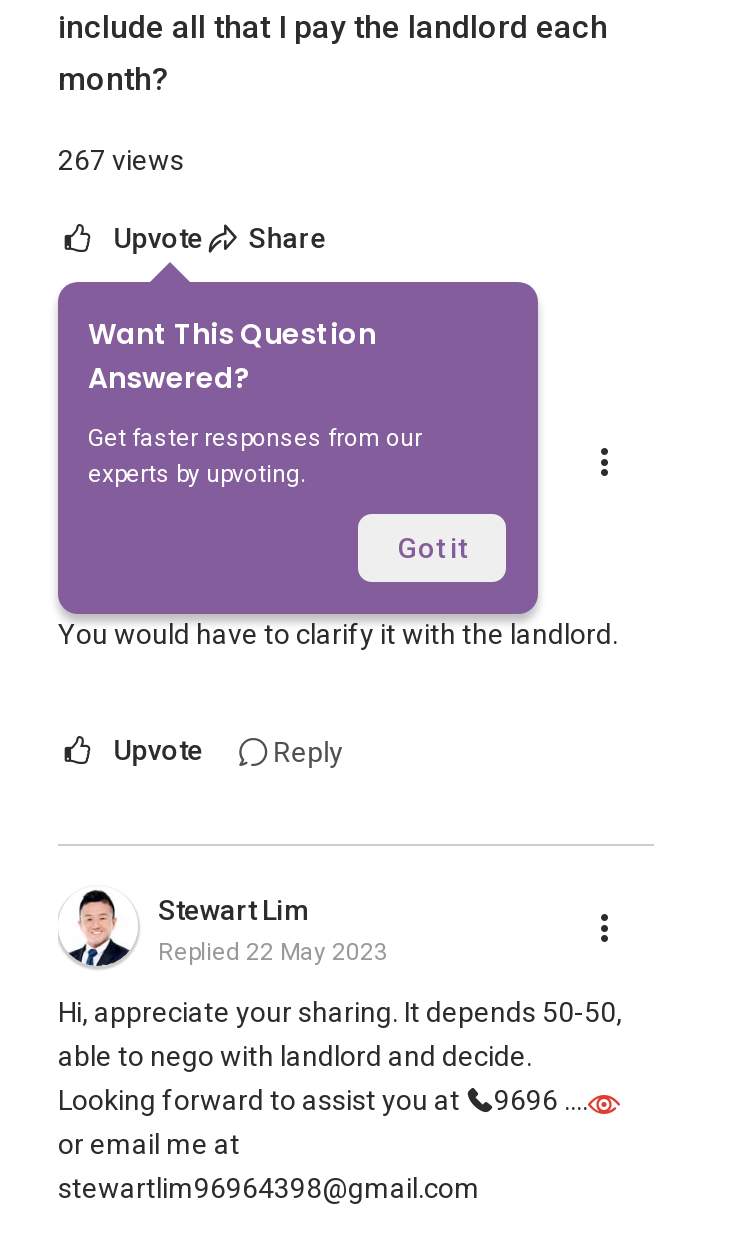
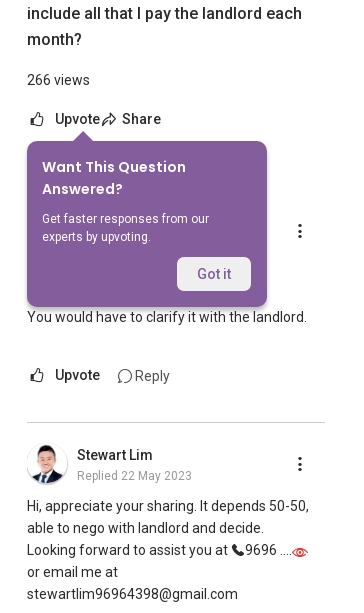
- 267 views
+ 266 views
